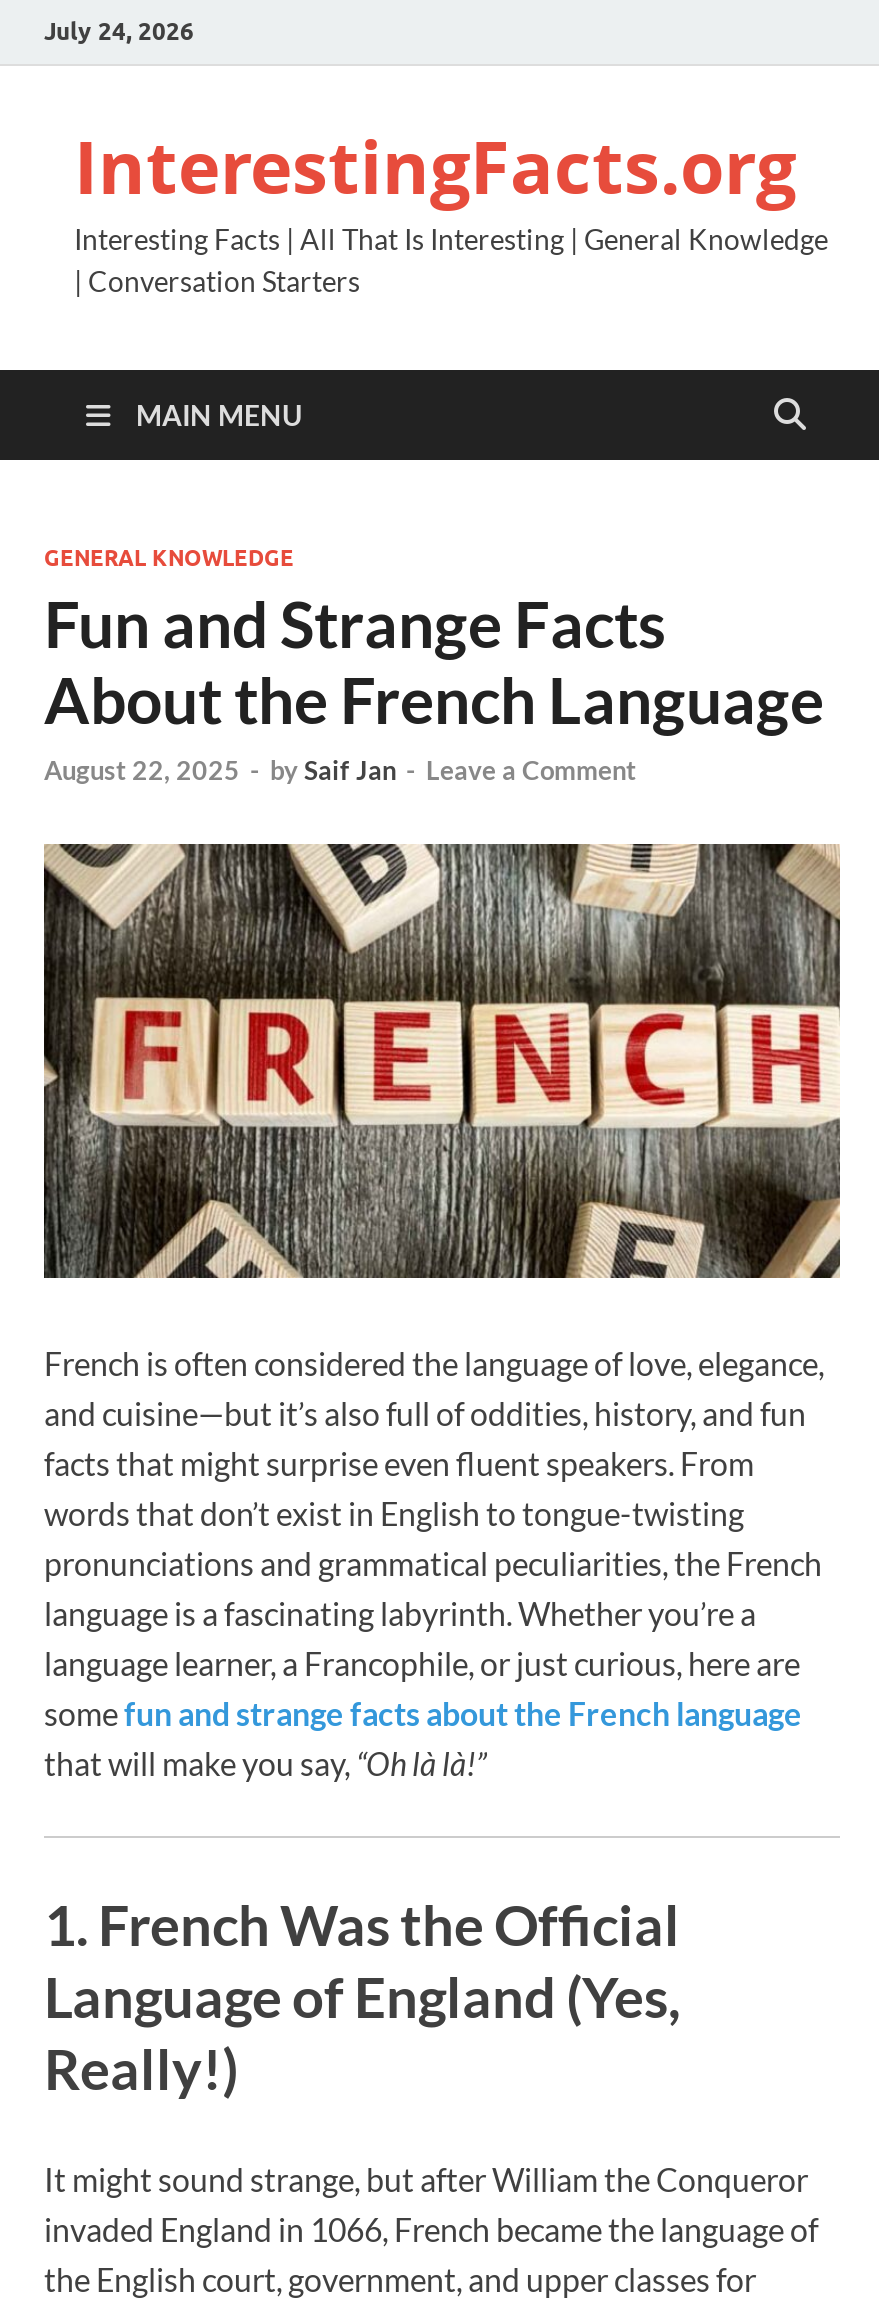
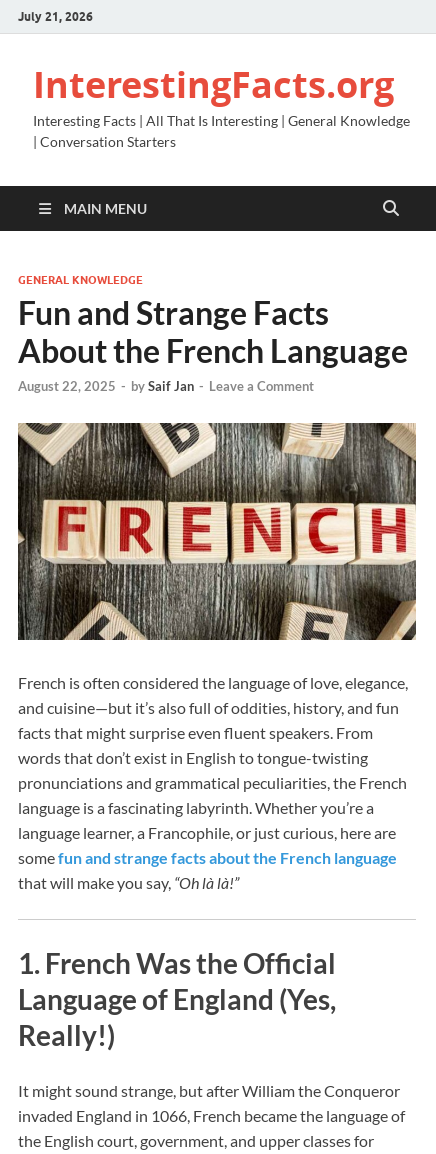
- July 24, 2026
+ July 21, 2026
